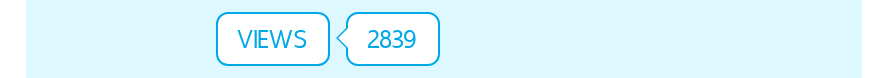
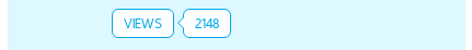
- VIEWS 2839
+ VIEWS 2148
